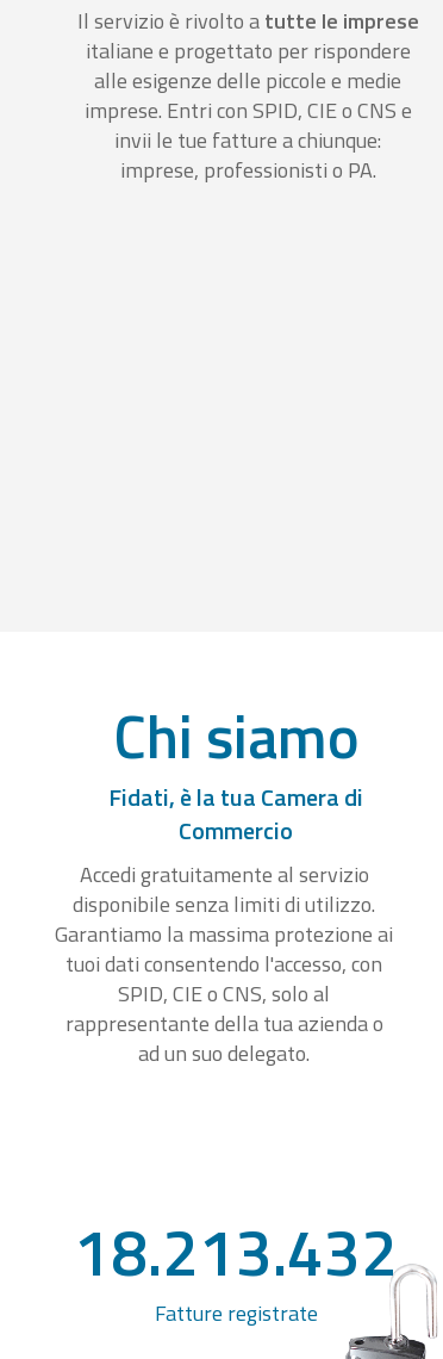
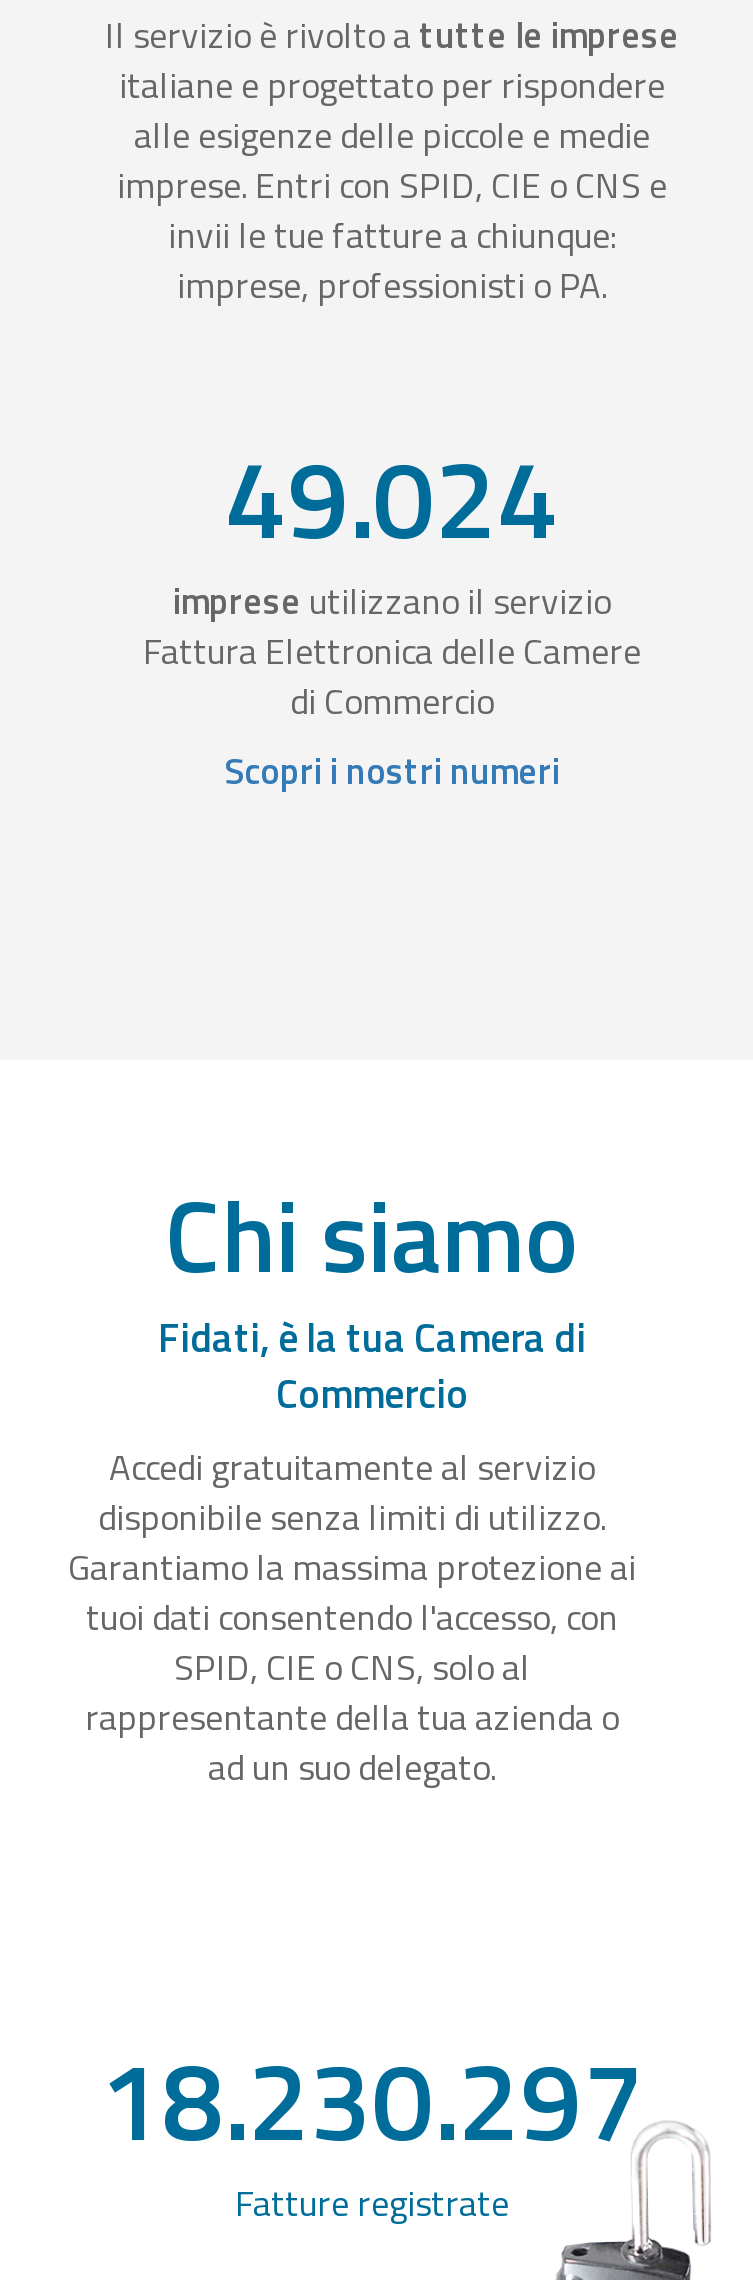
+ 49.024
+ imprese utilizzano il servizio
+ Fattura Elettronica delle Camere
+ di Commercio
+ Scopri i nostri numeri

- 18.213.432
+ 18.230.297
